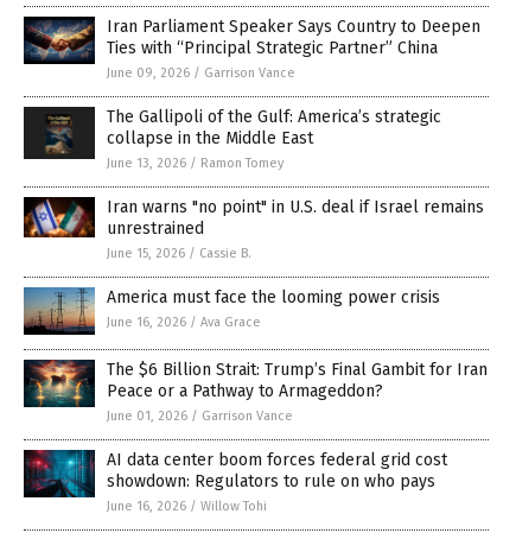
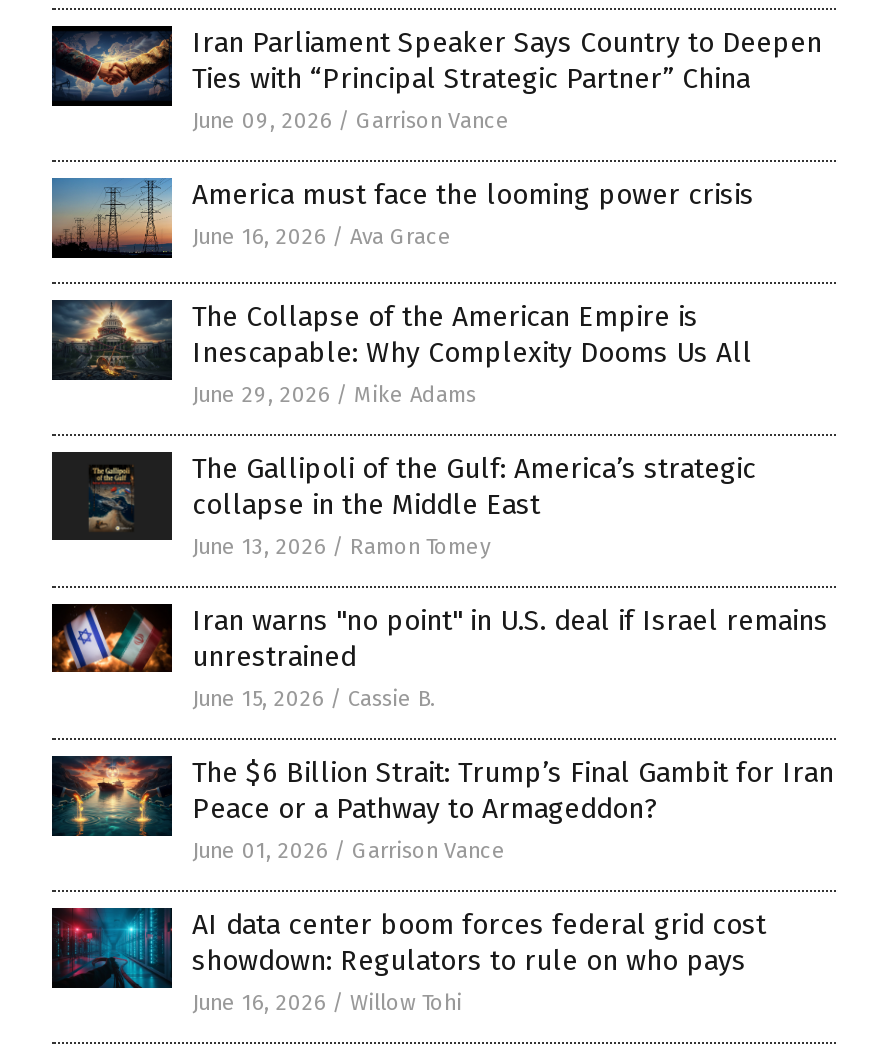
+ [image]
+ The Collapse of the American Empire is
+ Inescapable: Why Complexity Dooms Us All
+ June 29, 2026 / Mike Adams

moved down: [image] | The Gallipoli of the Gulf: America’s strategic | collapse in the Middle East | June 13, 2026 / Ramon Tomey | Iran warns "no point" in U.S. deal if Israel remains | unrestrained | June 15, 2026 / Cassie B.

moved up: [image] | America must face the looming power crisis | June 16, 2026 / Ava Grace
